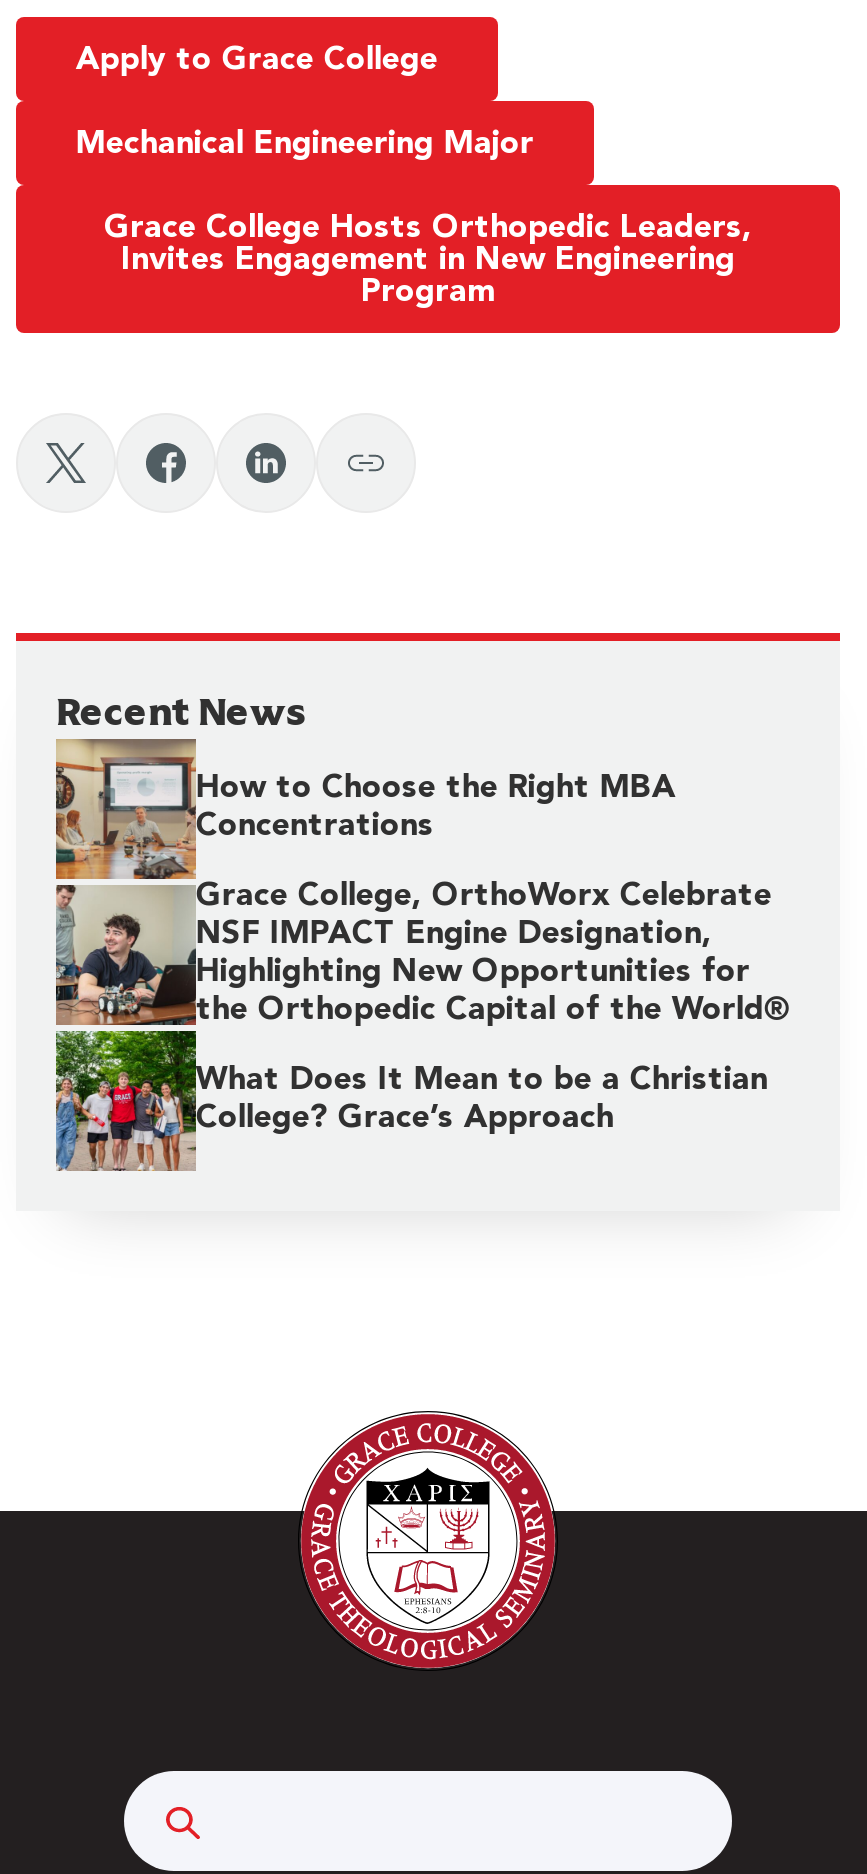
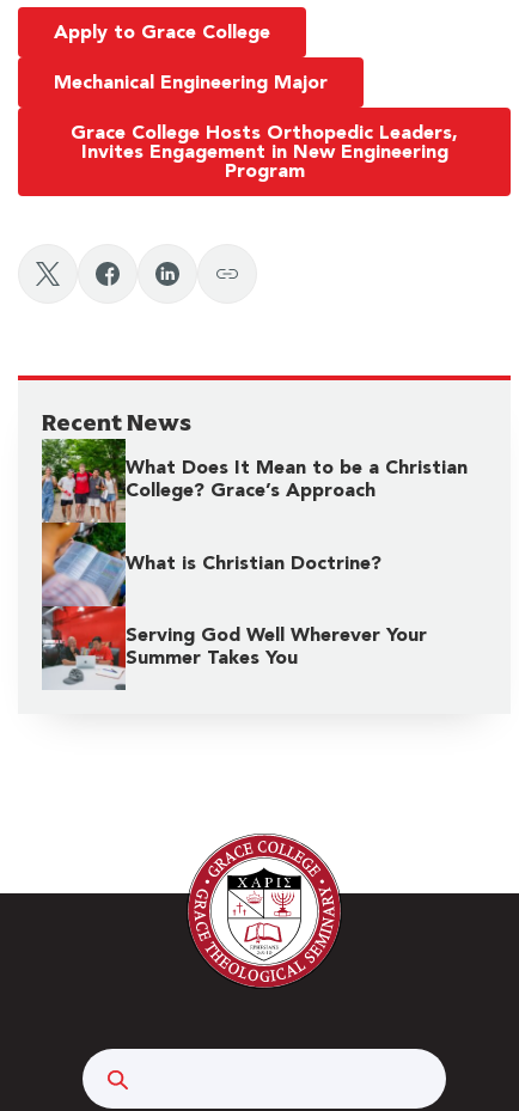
- [image]
+ [image]

- How to Choose the Right MBA
- Concentrations
- Grace College, OrthoWorx Celebrate
- NSF IMPACT Engine Designation,
- Highlighting New Opportunities for
- the Orthopedic Capital of the World®

moved up: What Does It Mean to be a Christian | College? Grace’s Approach

+ What is Christian Doctrine?

+ Serving God Well Wherever Your
+ Summer Takes You
